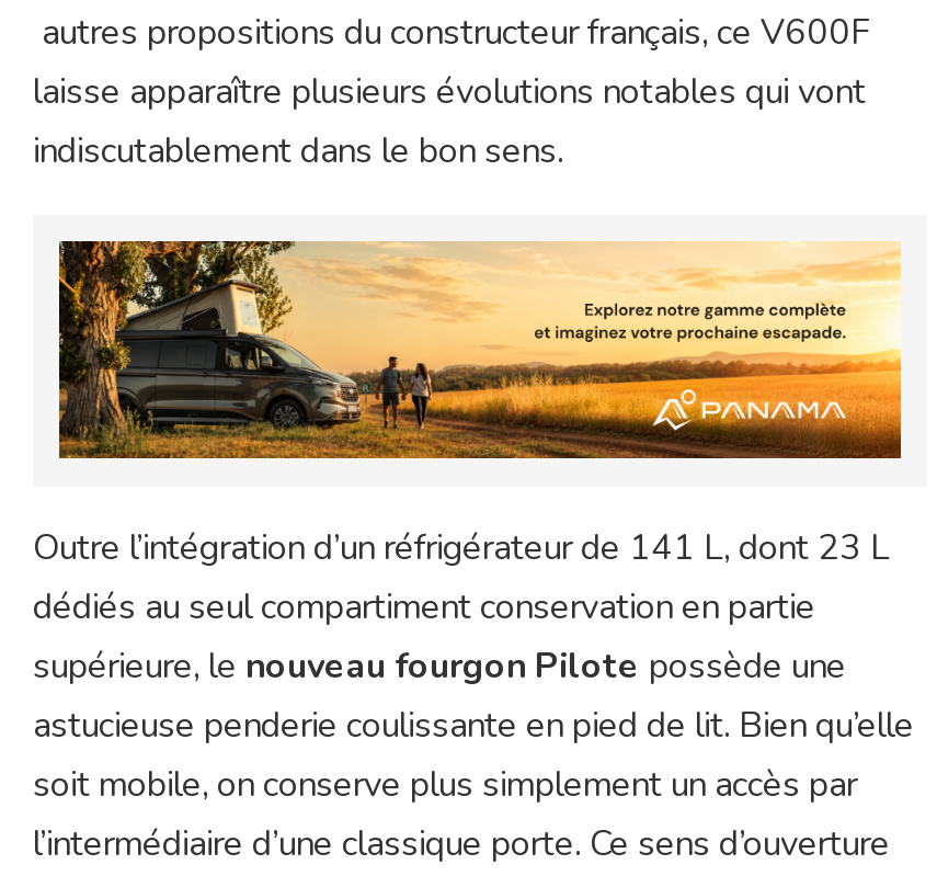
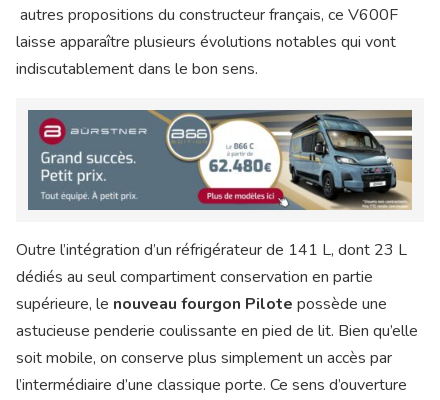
- [image]
+ [image]
